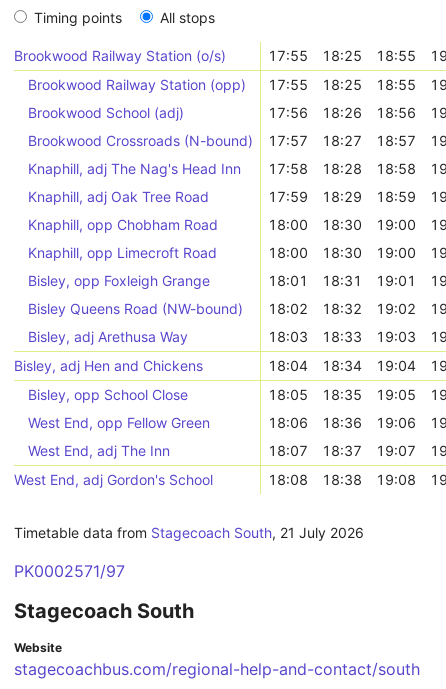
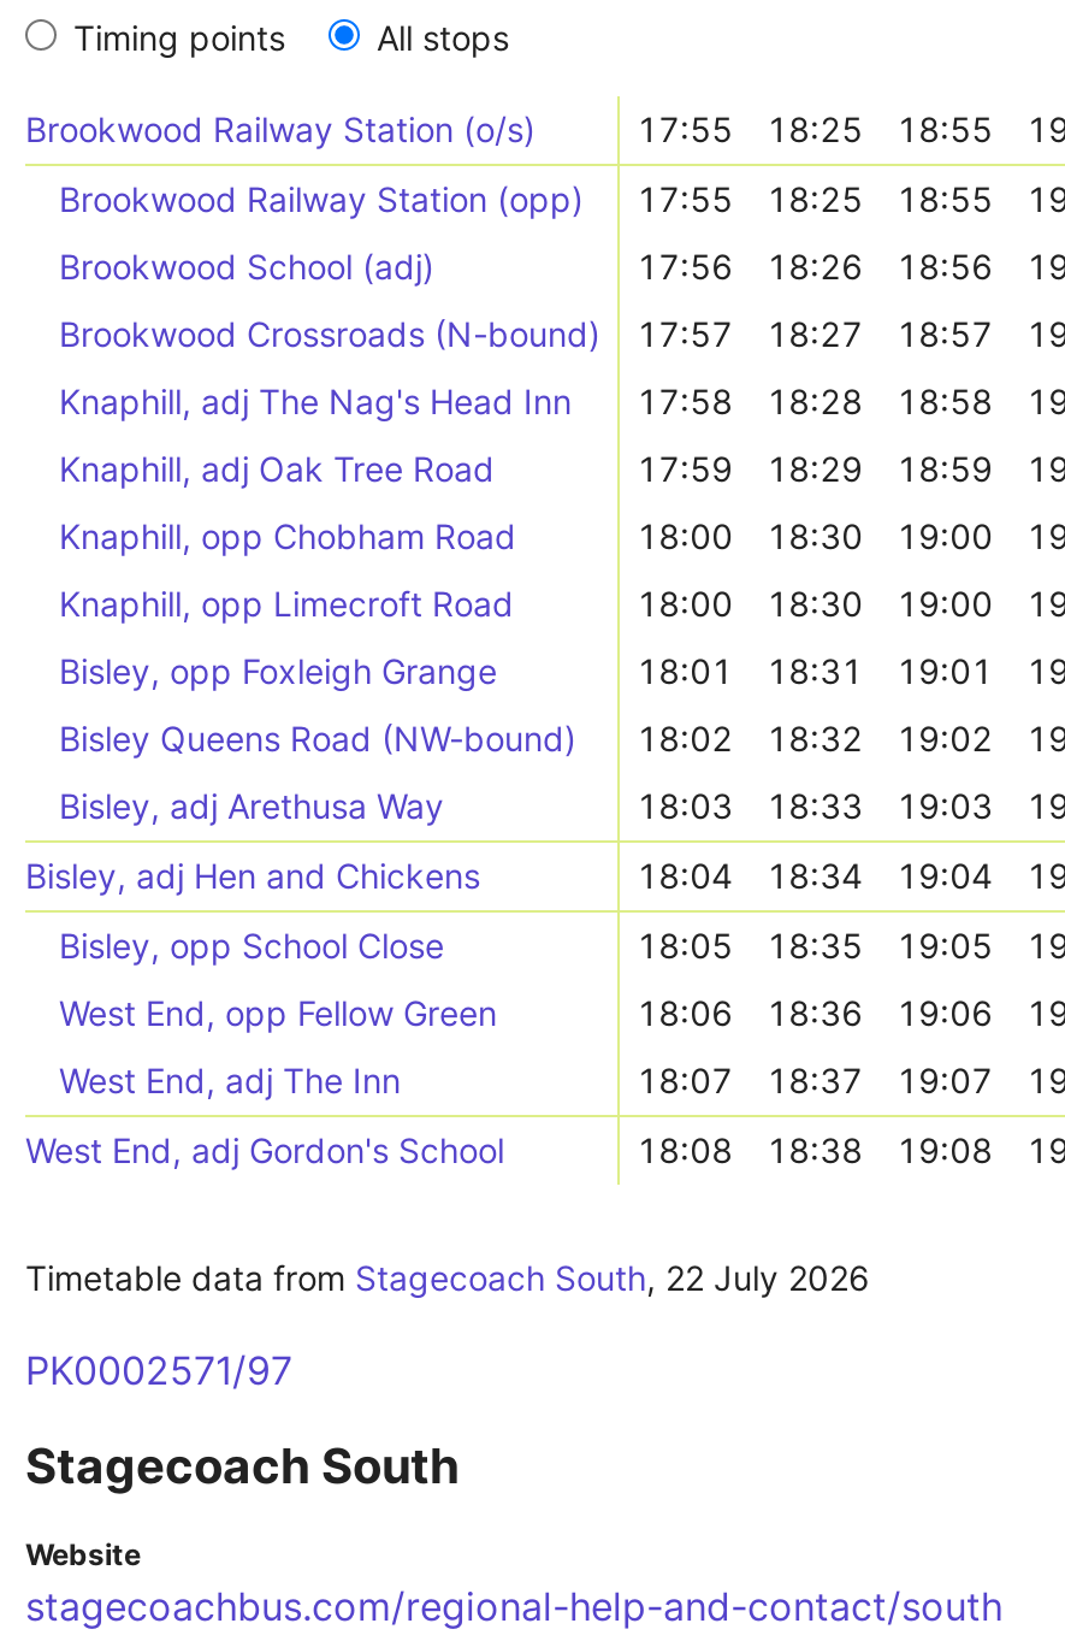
- Timetable data from Stagecoach South, 21 July 2026
+ Timetable data from Stagecoach South, 22 July 2026
